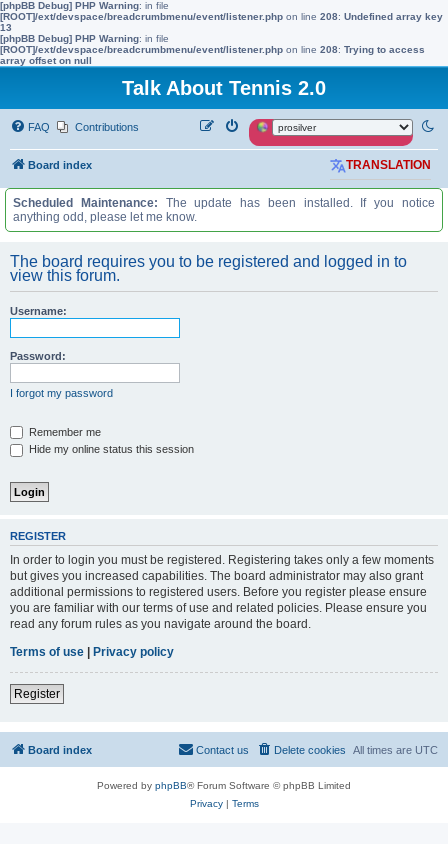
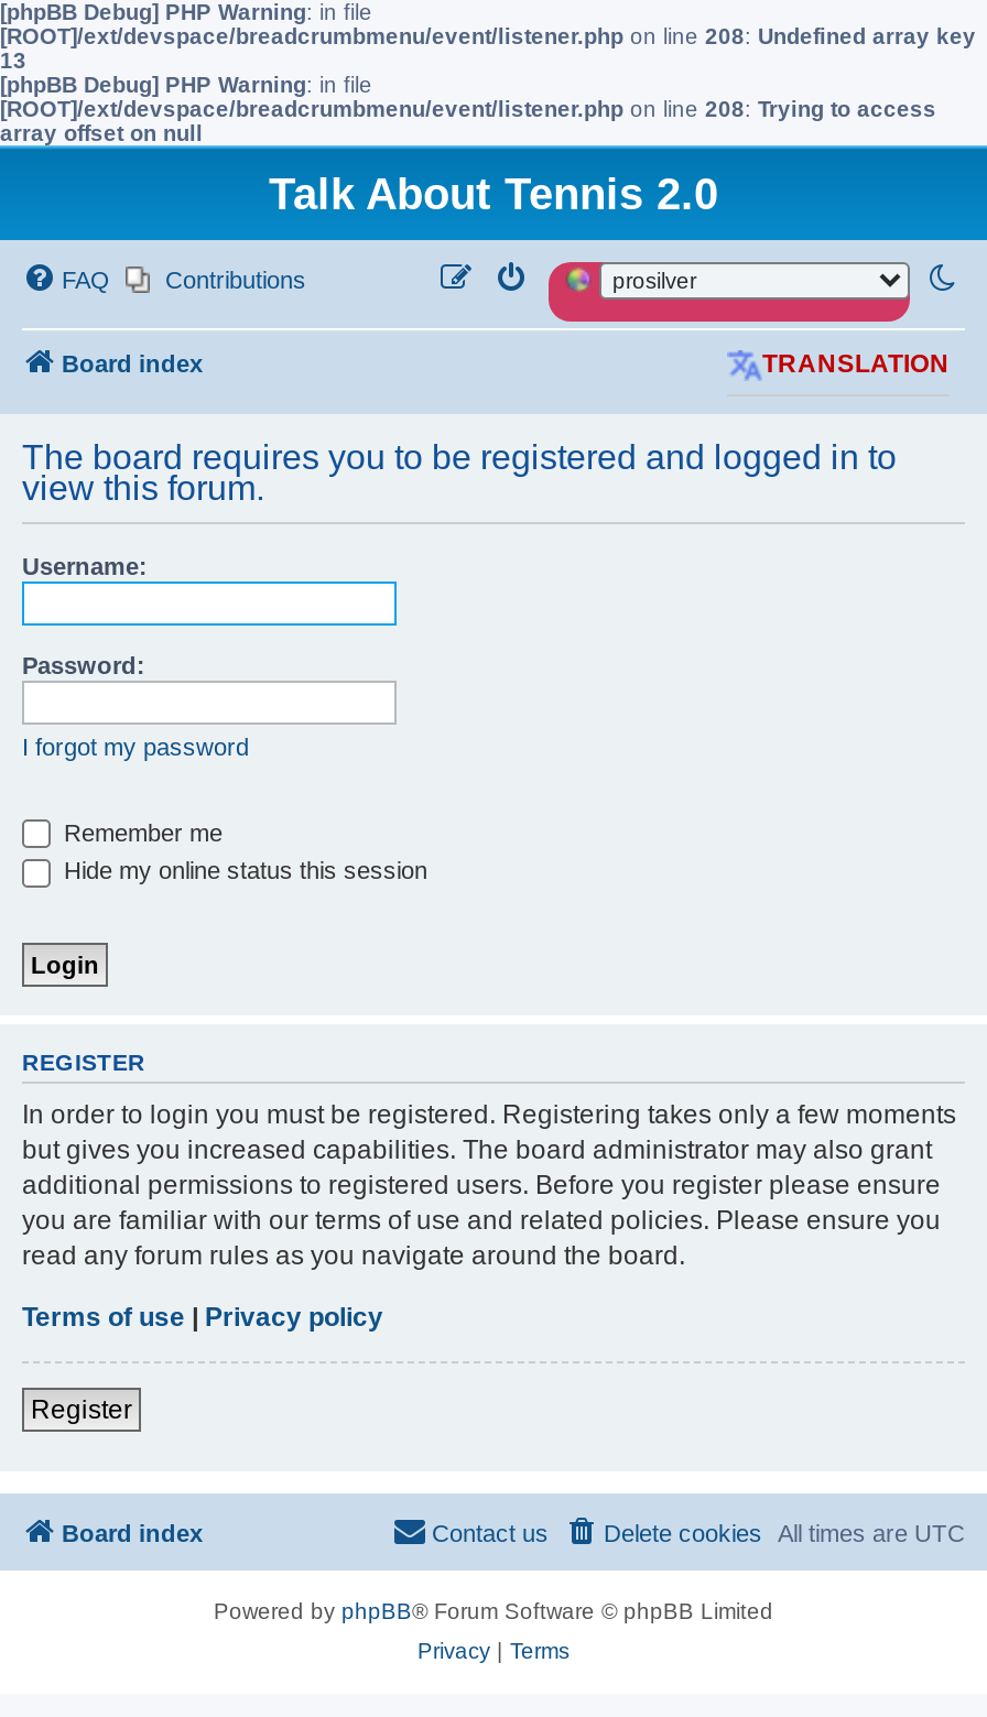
- Scheduled Maintenance: The update has been installed. If you notice
- anything odd, please let me know.
